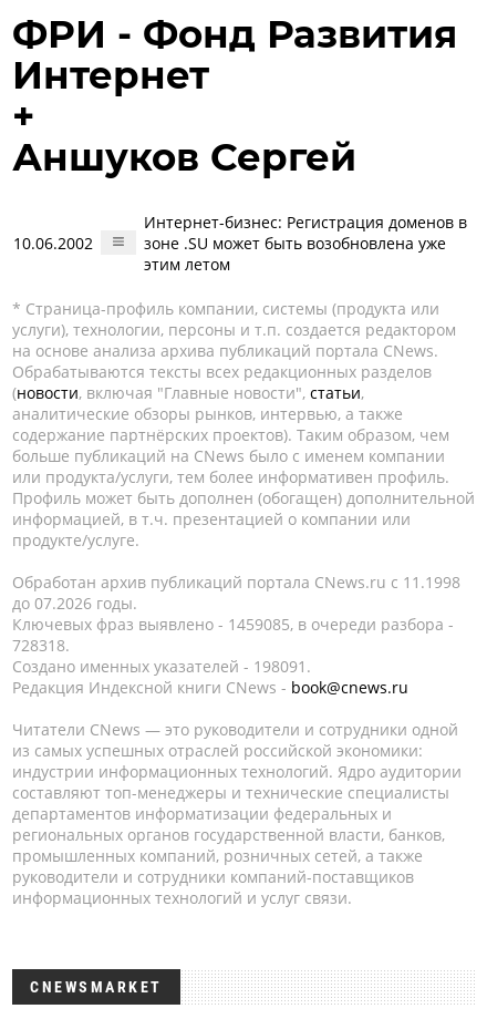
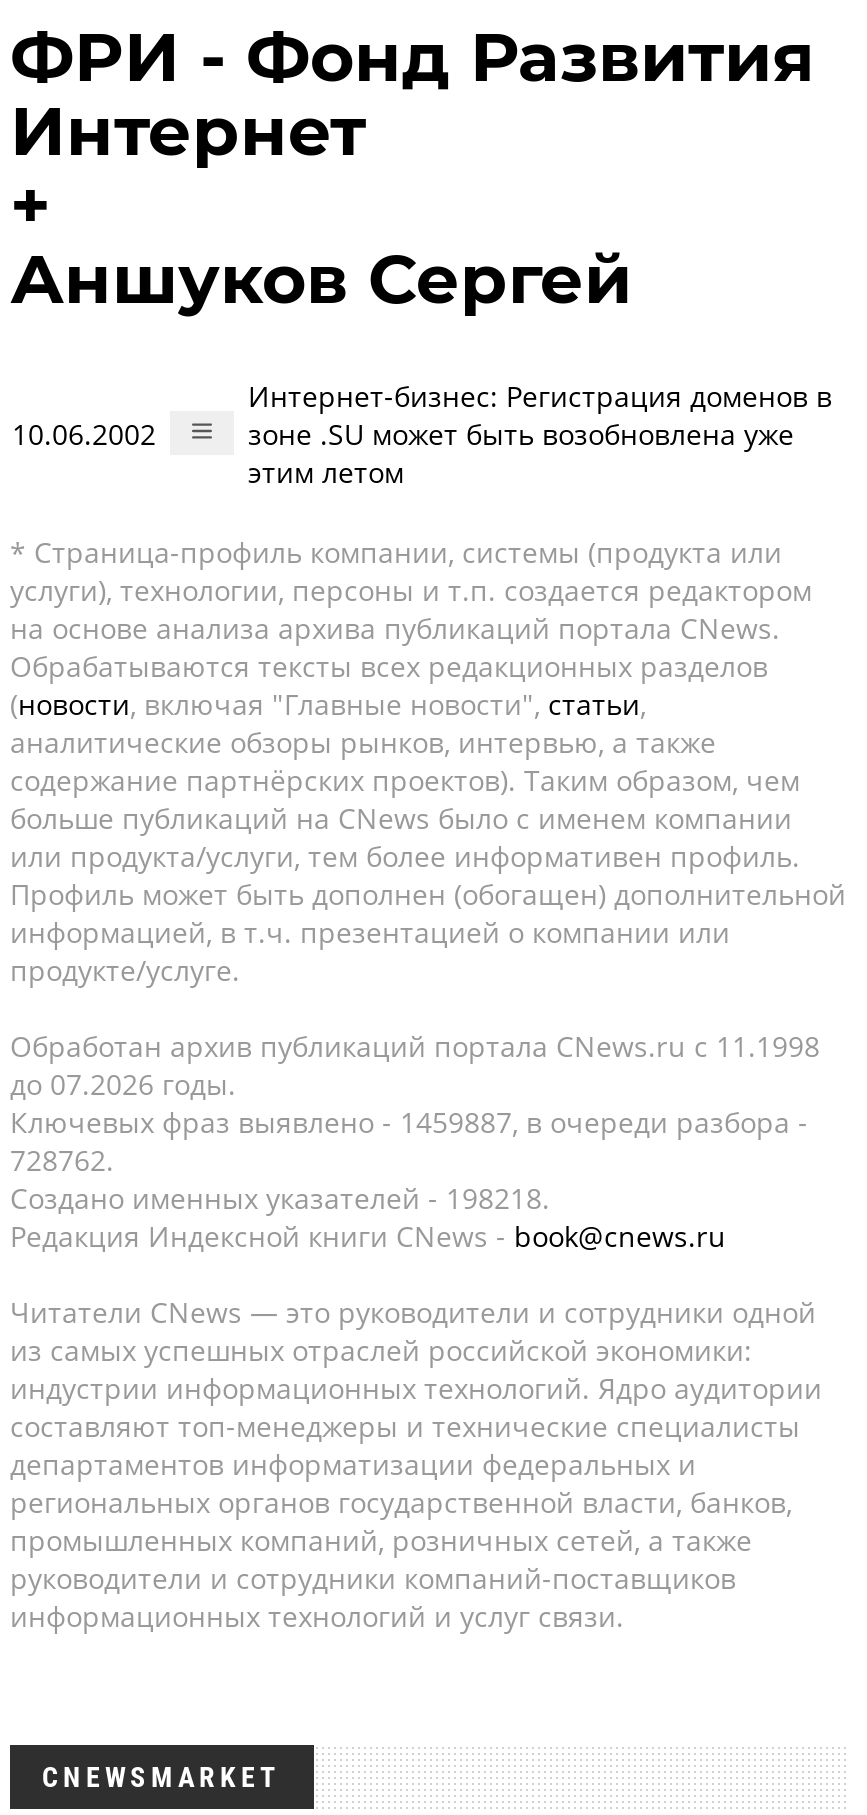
- Ключевых фраз выявлено - 1459085, в очереди разбора -
+ Ключевых фраз выявлено - 1459887, в очереди разбора -

- 728318.
+ 728762.

- Создано именных указателей - 198091.
+ Создано именных указателей - 198218.
